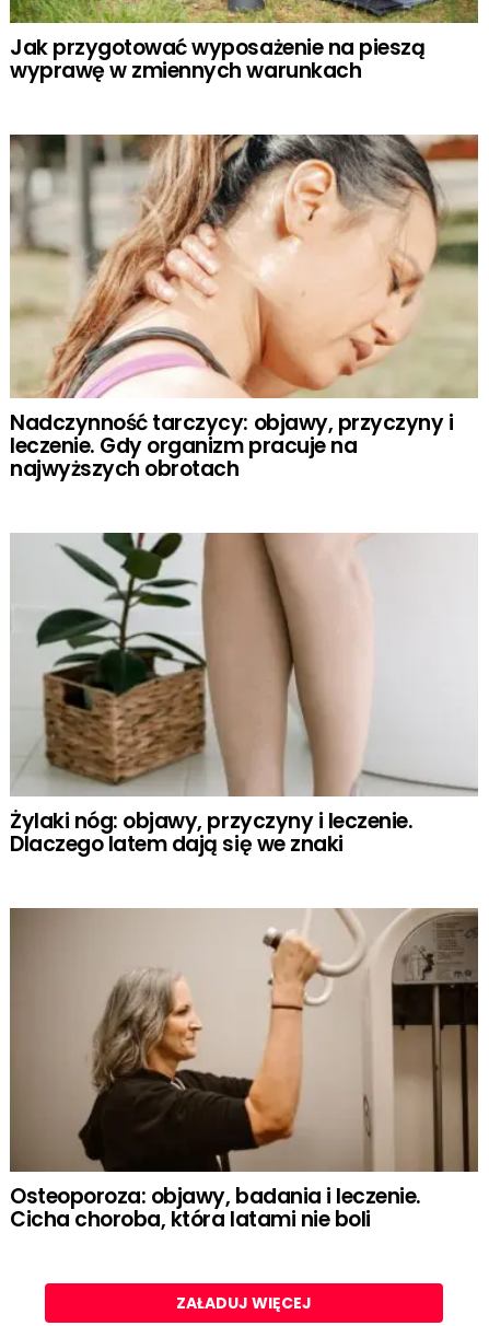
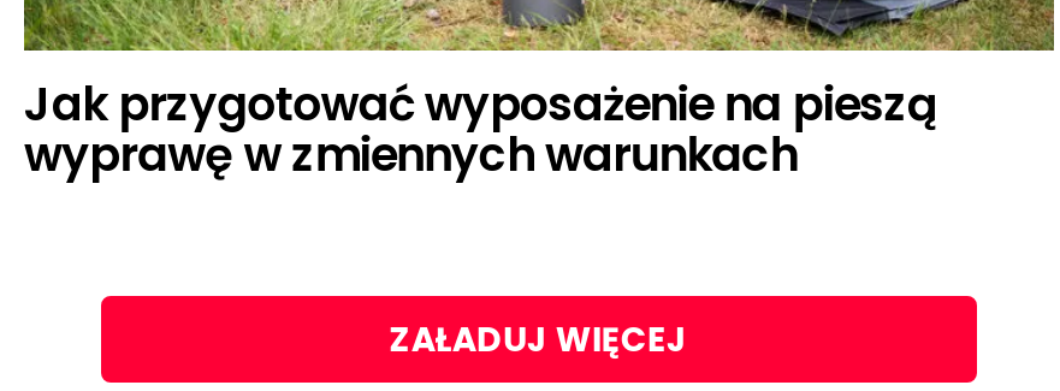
- [image]
- Nadczynność tarczycy: objawy, przyczyny i
- leczenie. Gdy organizm pracuje na
- najwyższych obrotach

- [image]
- Żylaki nóg: objawy, przyczyny i leczenie.
- Dlaczego latem dają się we znaki

- [image]
- Osteoporoza: objawy, badania i leczenie.
- Cicha choroba, która latami nie boli
